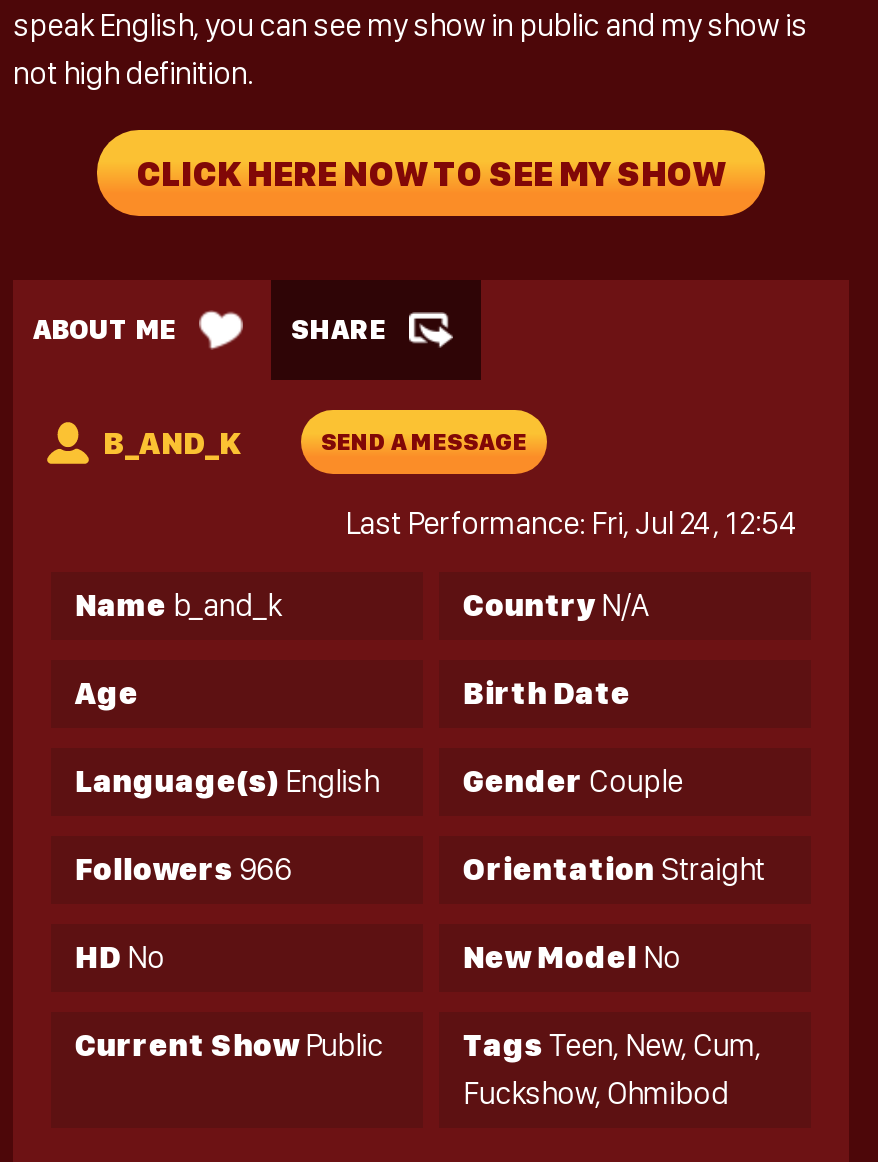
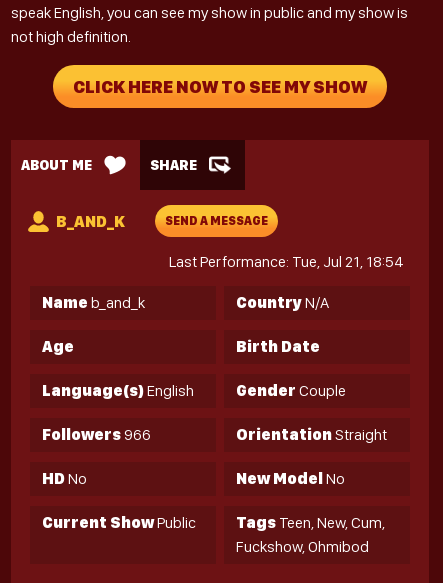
- Last Performance: Fri, Jul 24, 12:54
+ Last Performance: Tue, Jul 21, 18:54
